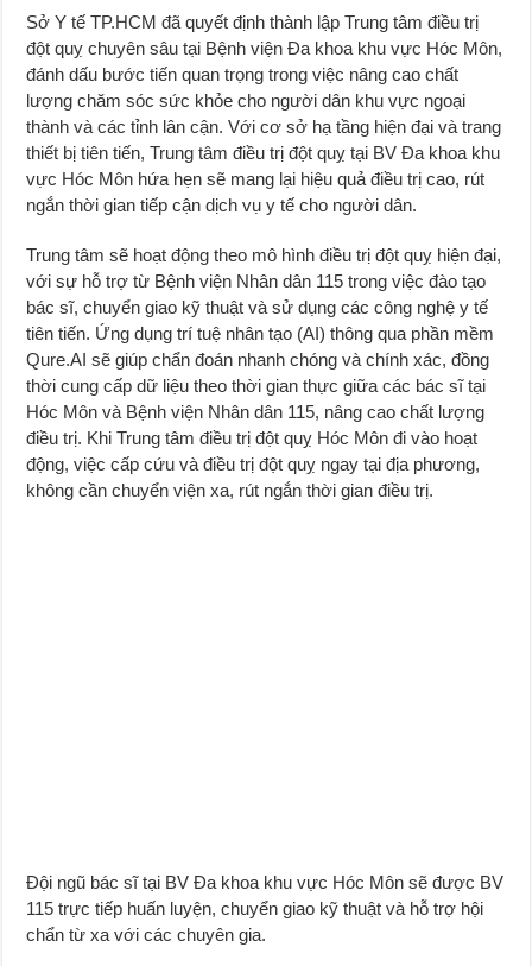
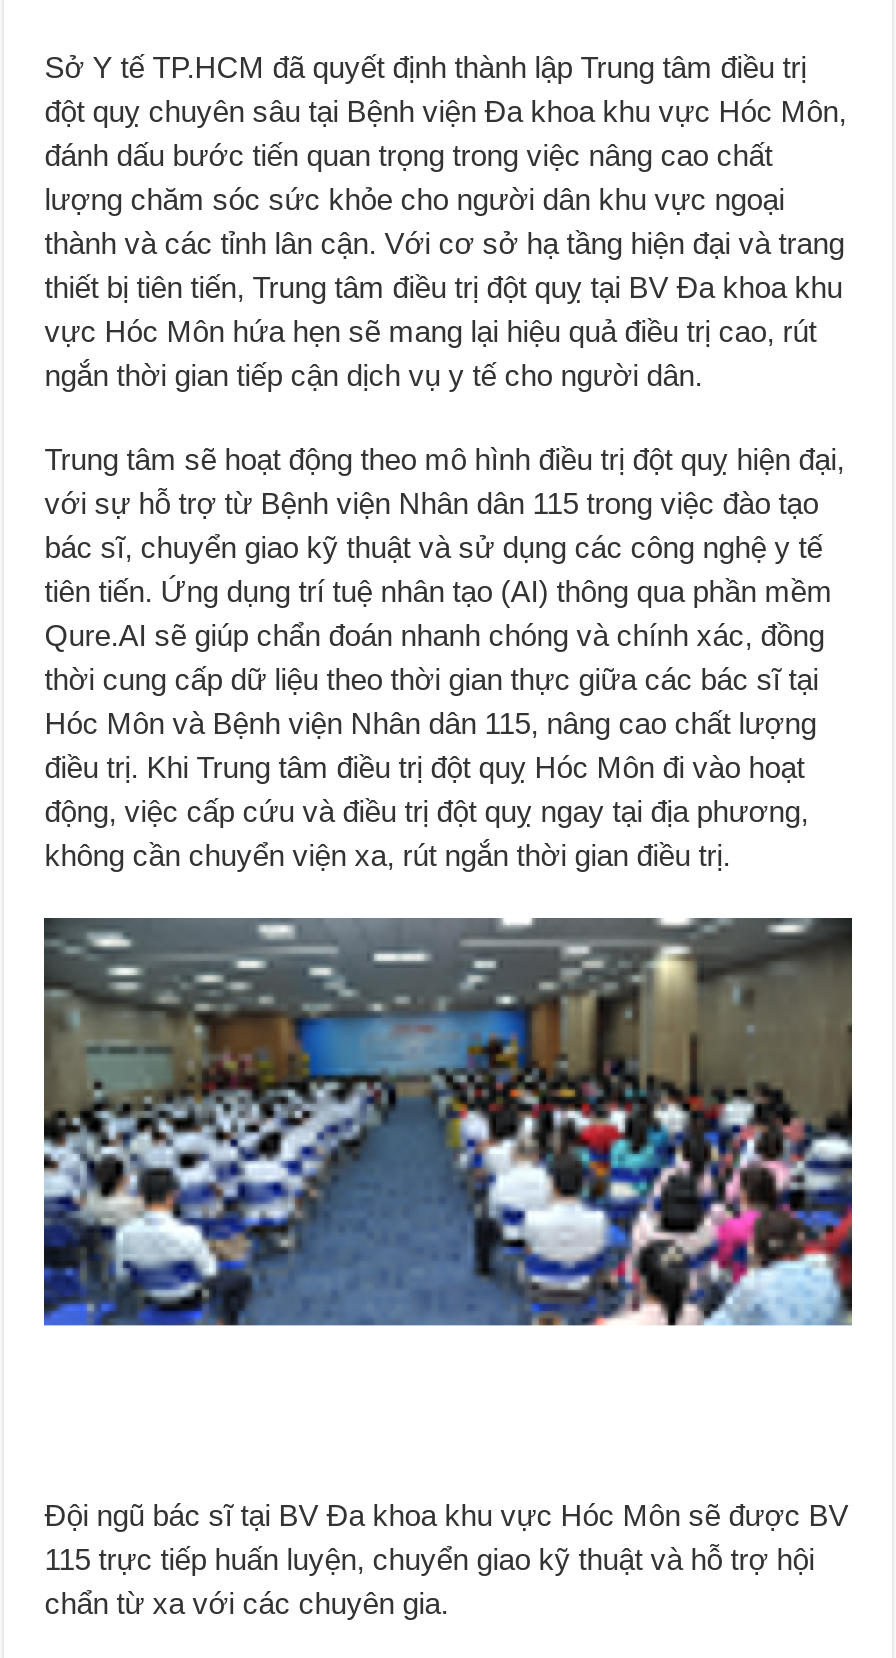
+ [image]
